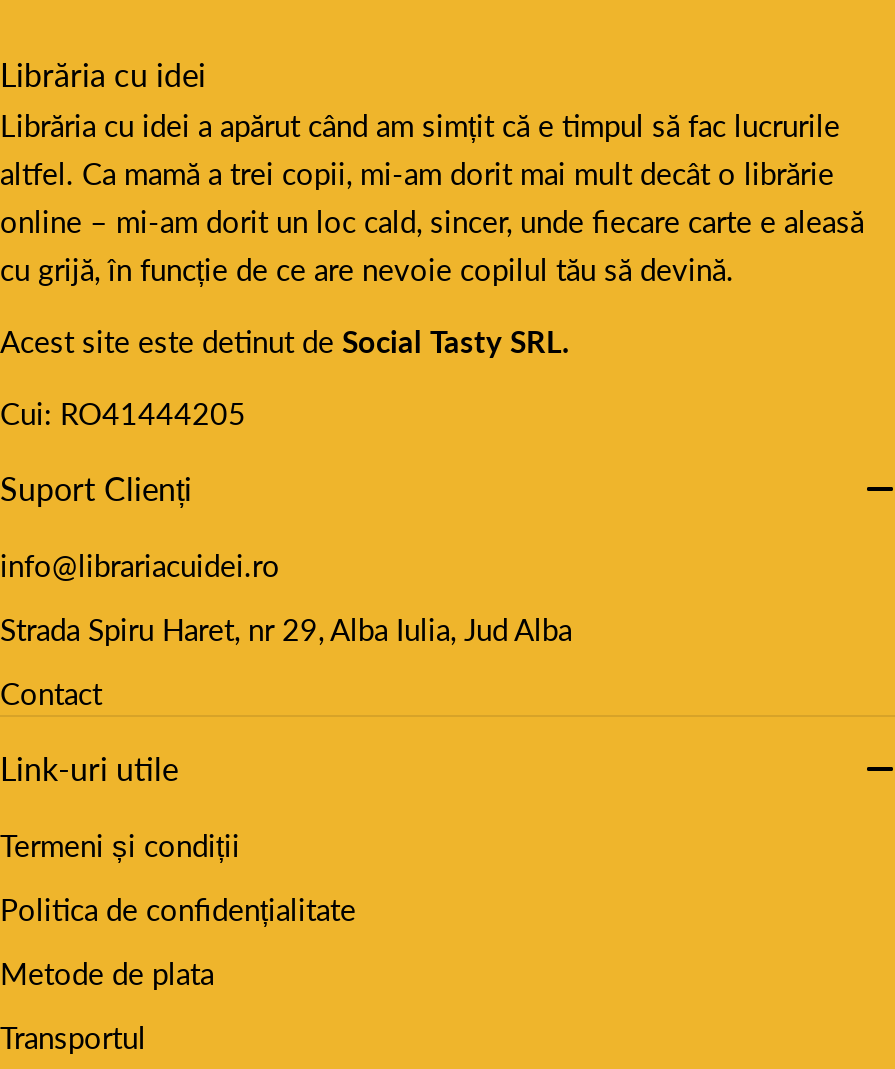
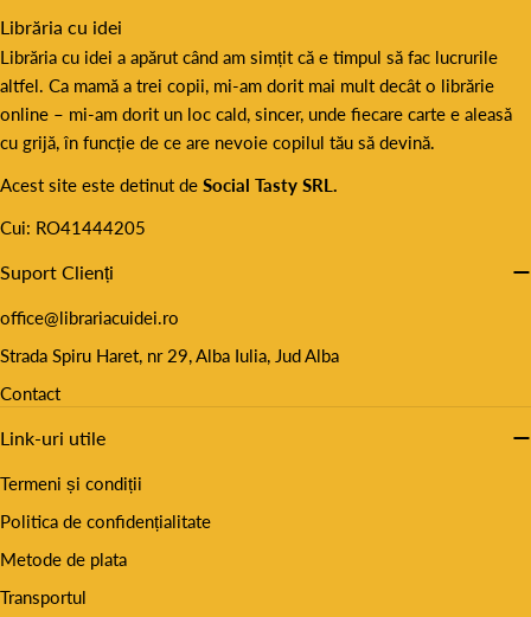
- info@librariacuidei.ro
+ office@librariacuidei.ro
